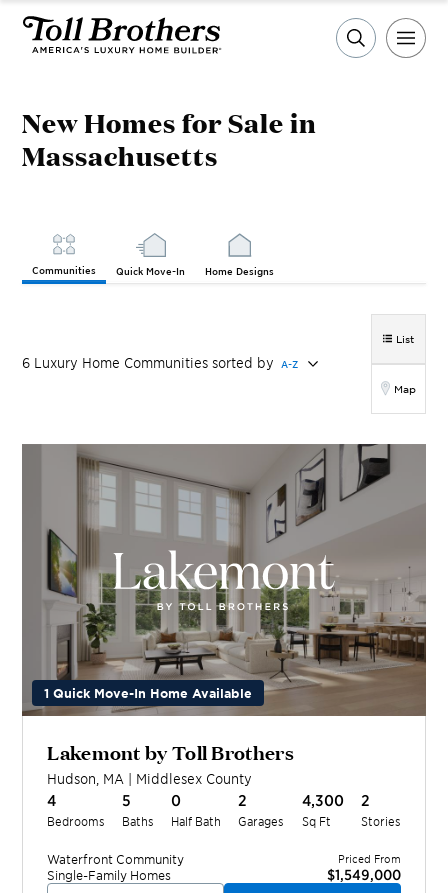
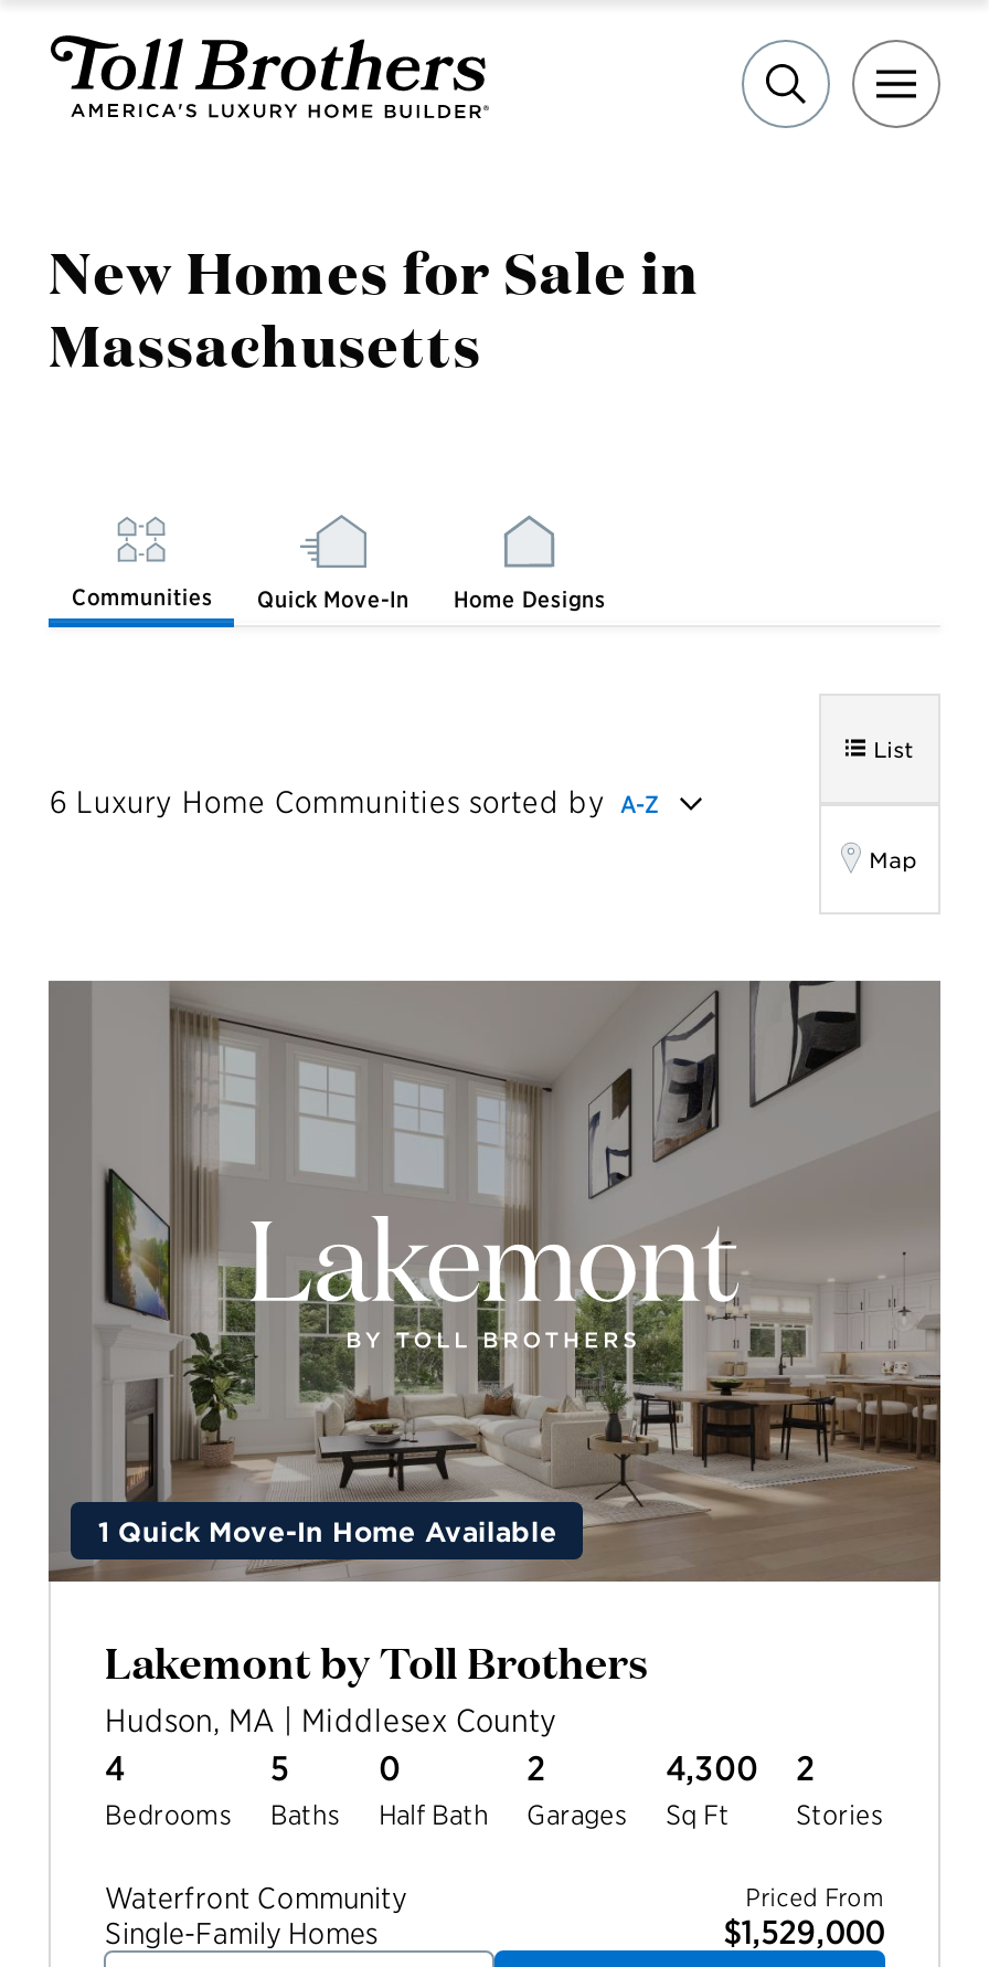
- $1,549,000
+ $1,529,000
